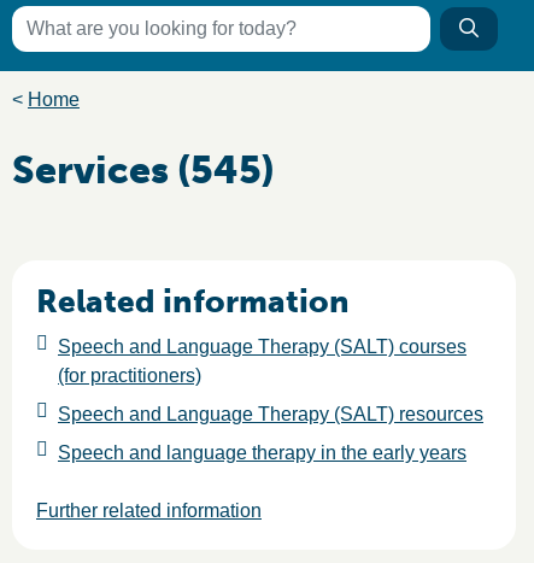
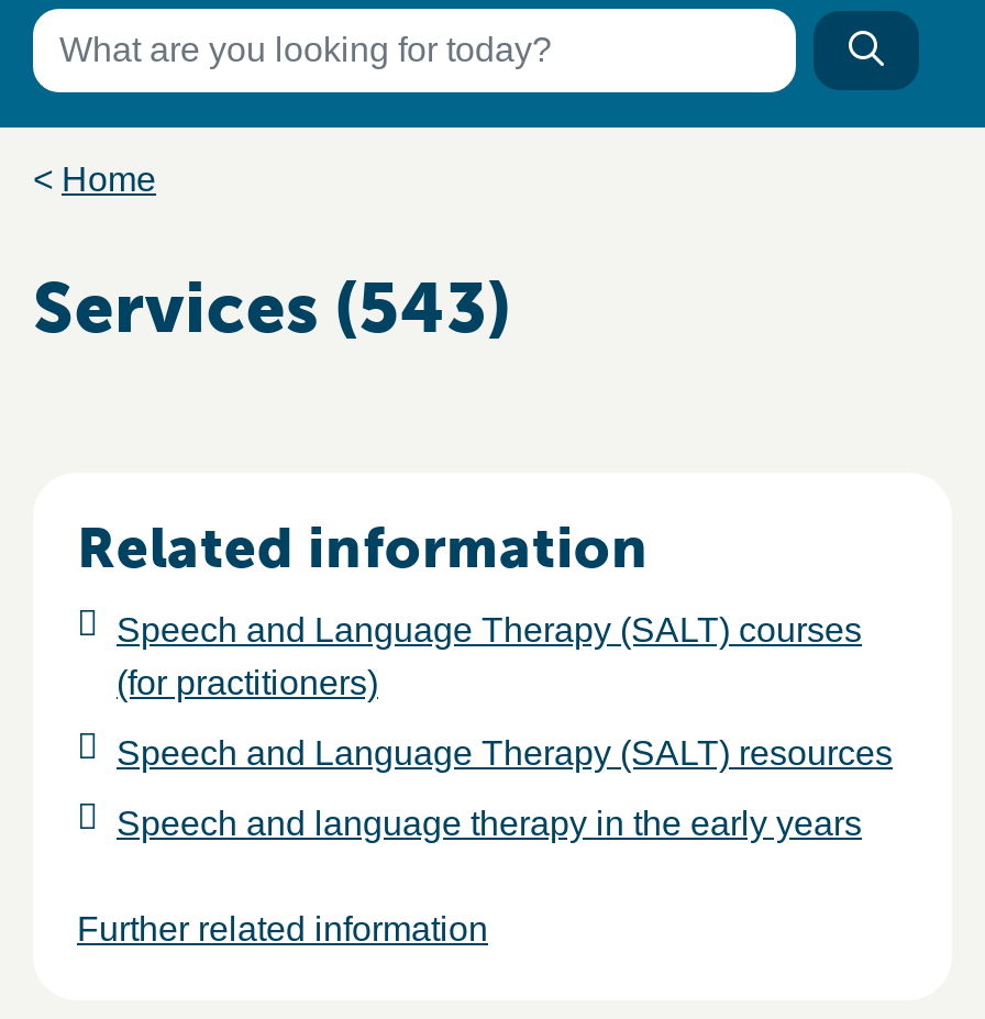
- Services (545)
+ Services (543)
